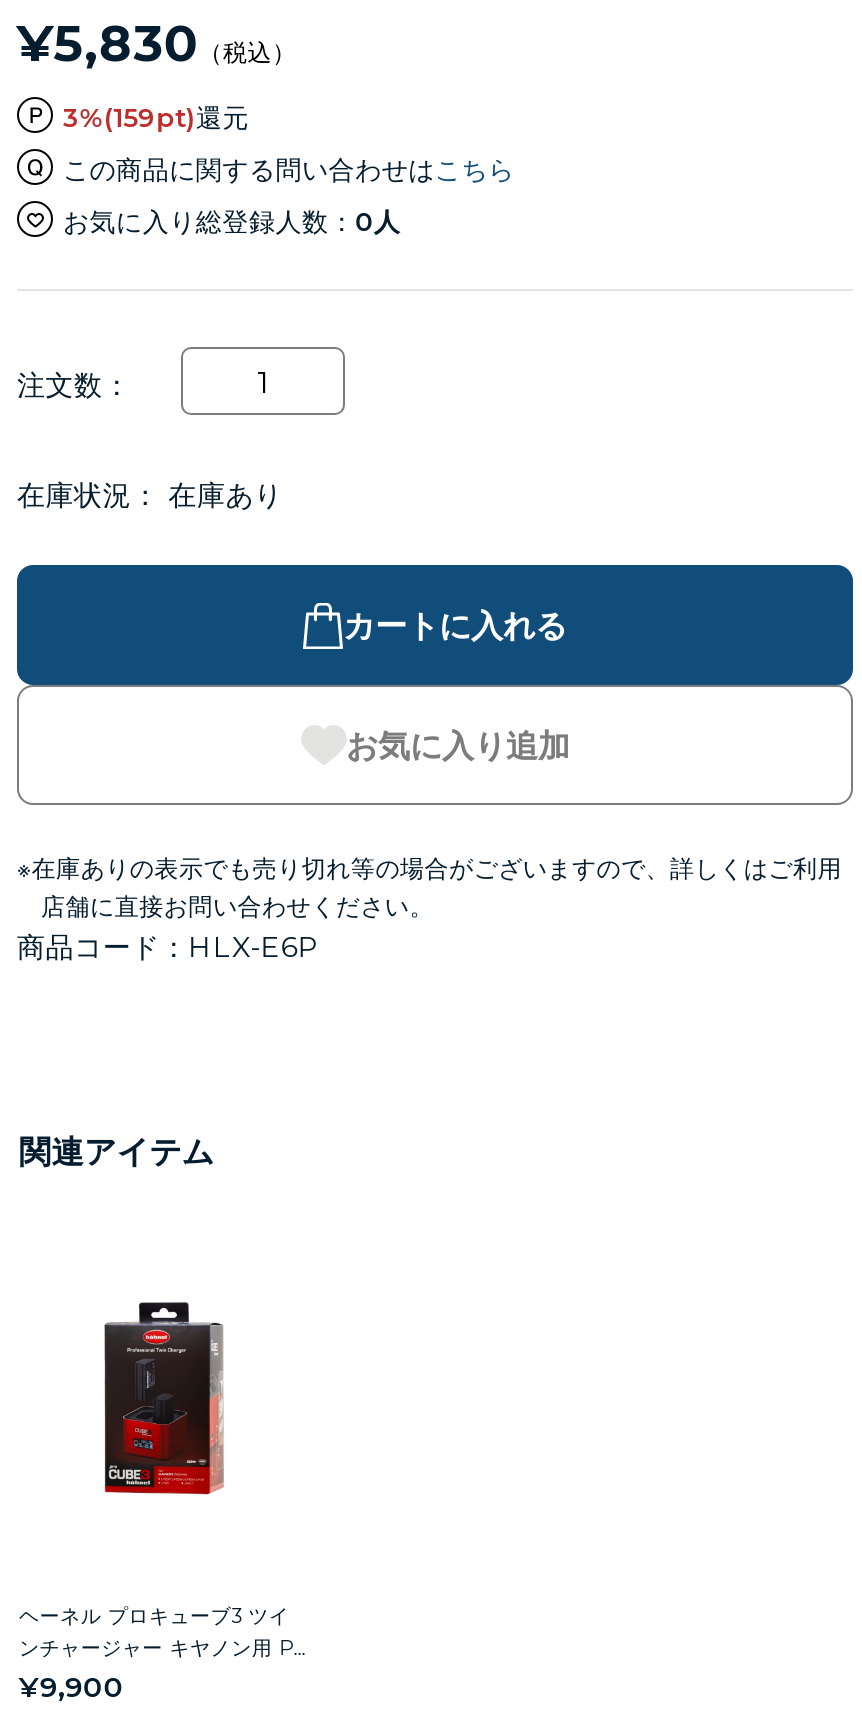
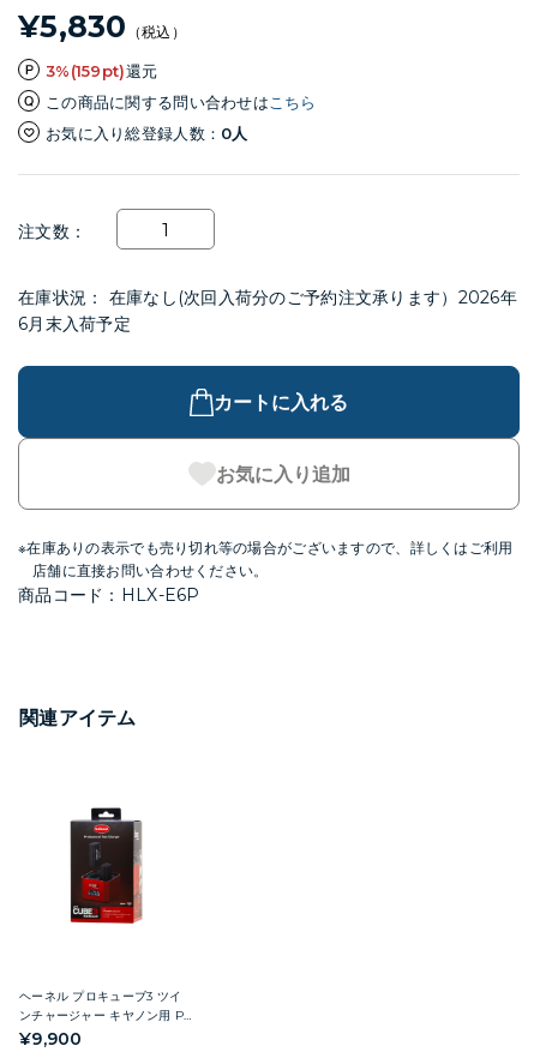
- 在庫状況： 在庫あり
+ 在庫状況： 在庫なし(次回入荷分のご予約注文承ります）2026年
+ 6月末入荷予定
